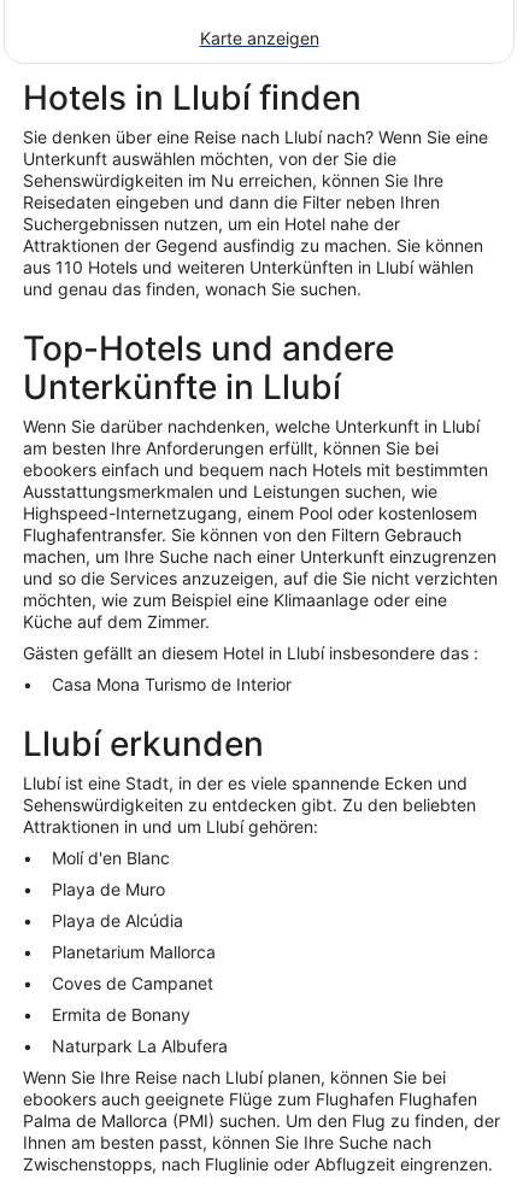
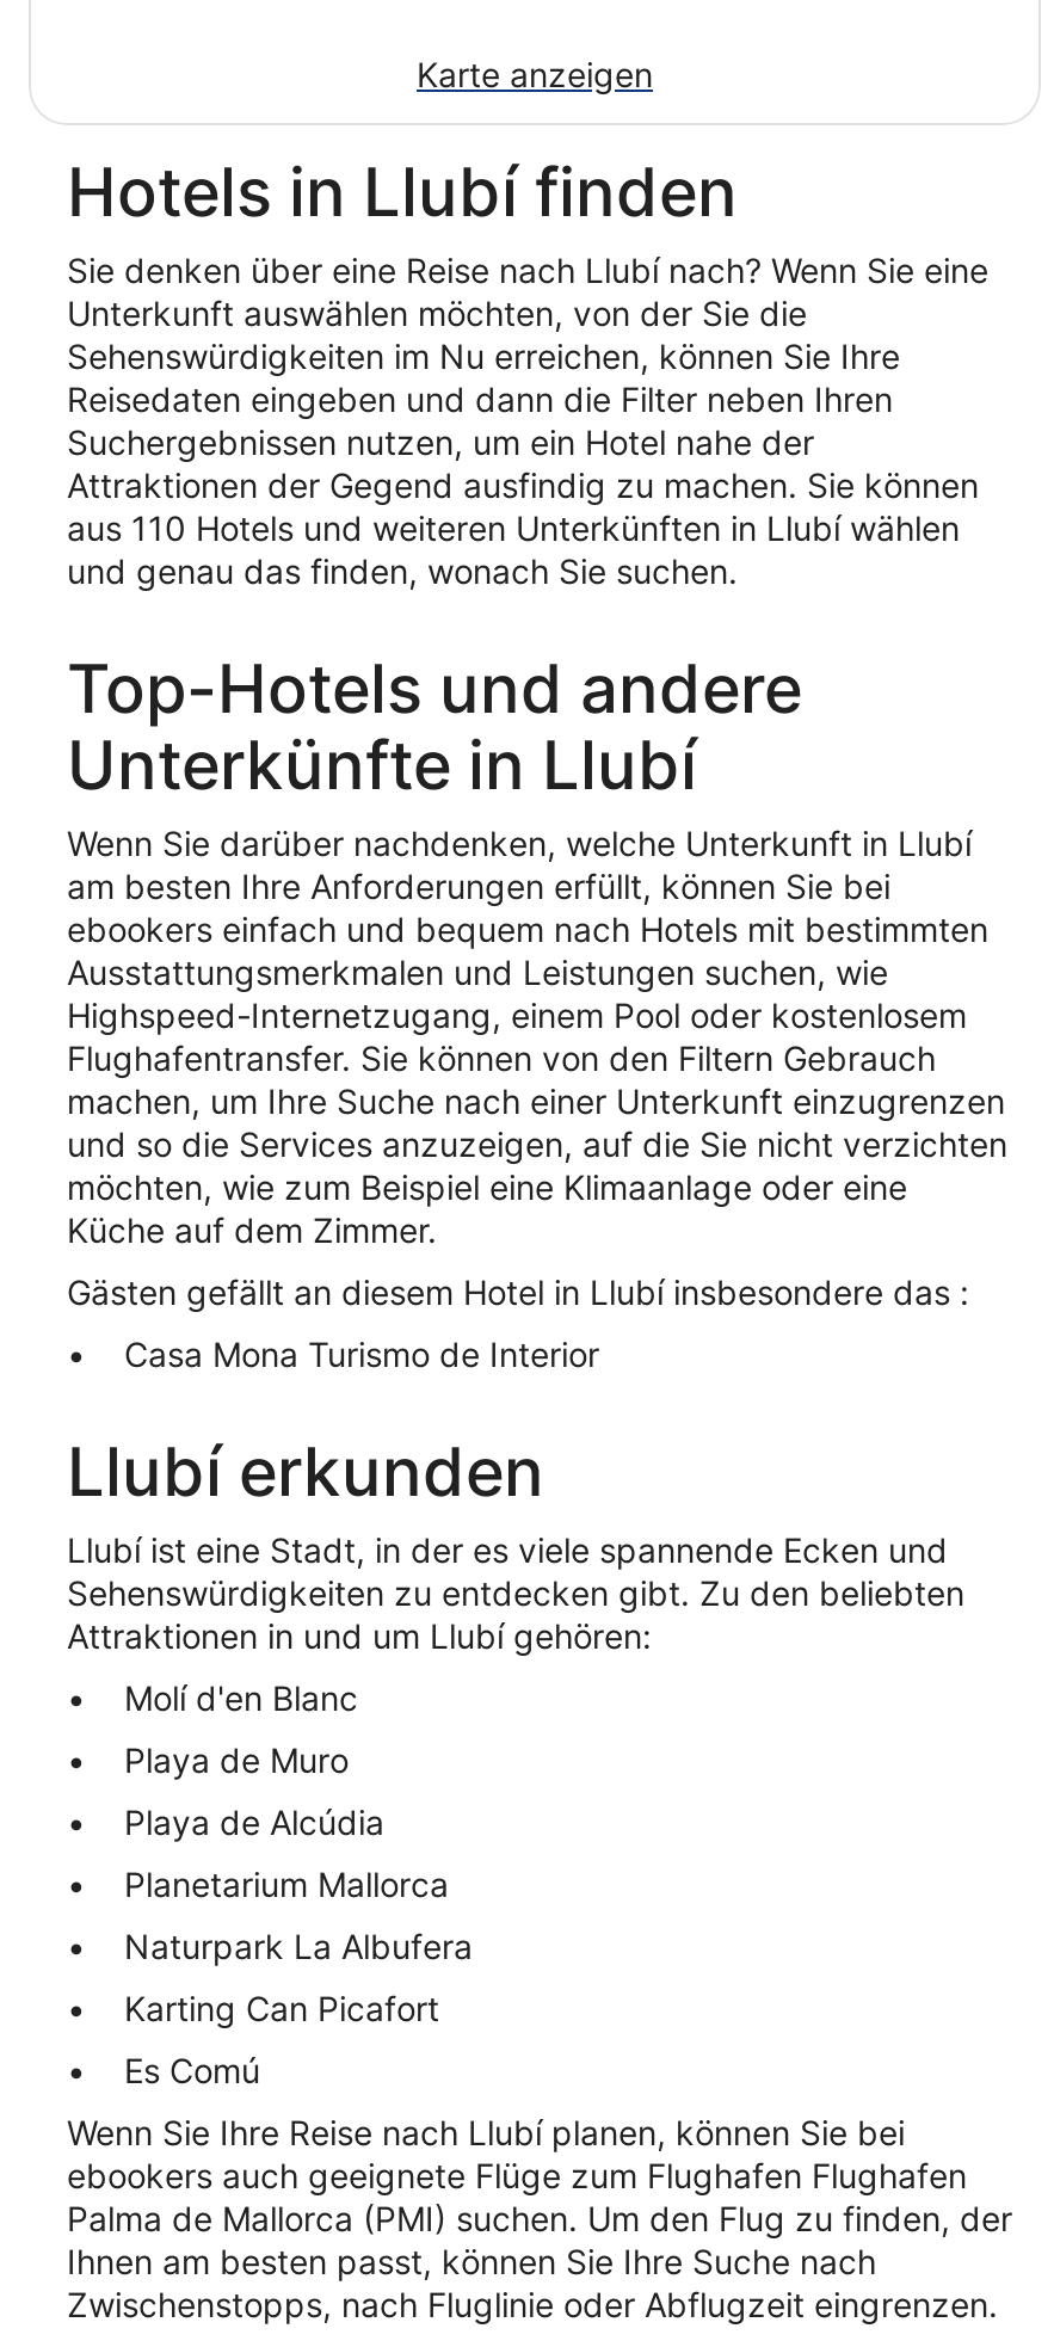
- Coves de Campanet
- Ermita de Bonany

moved up: Naturpark La Albufera

+ Karting Can Picafort
+ Es Comú
